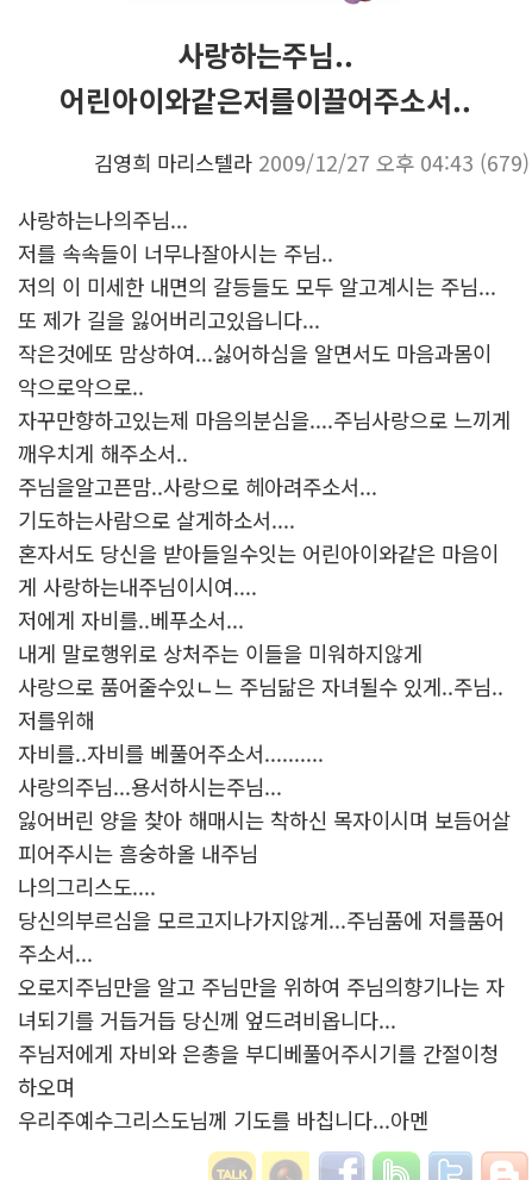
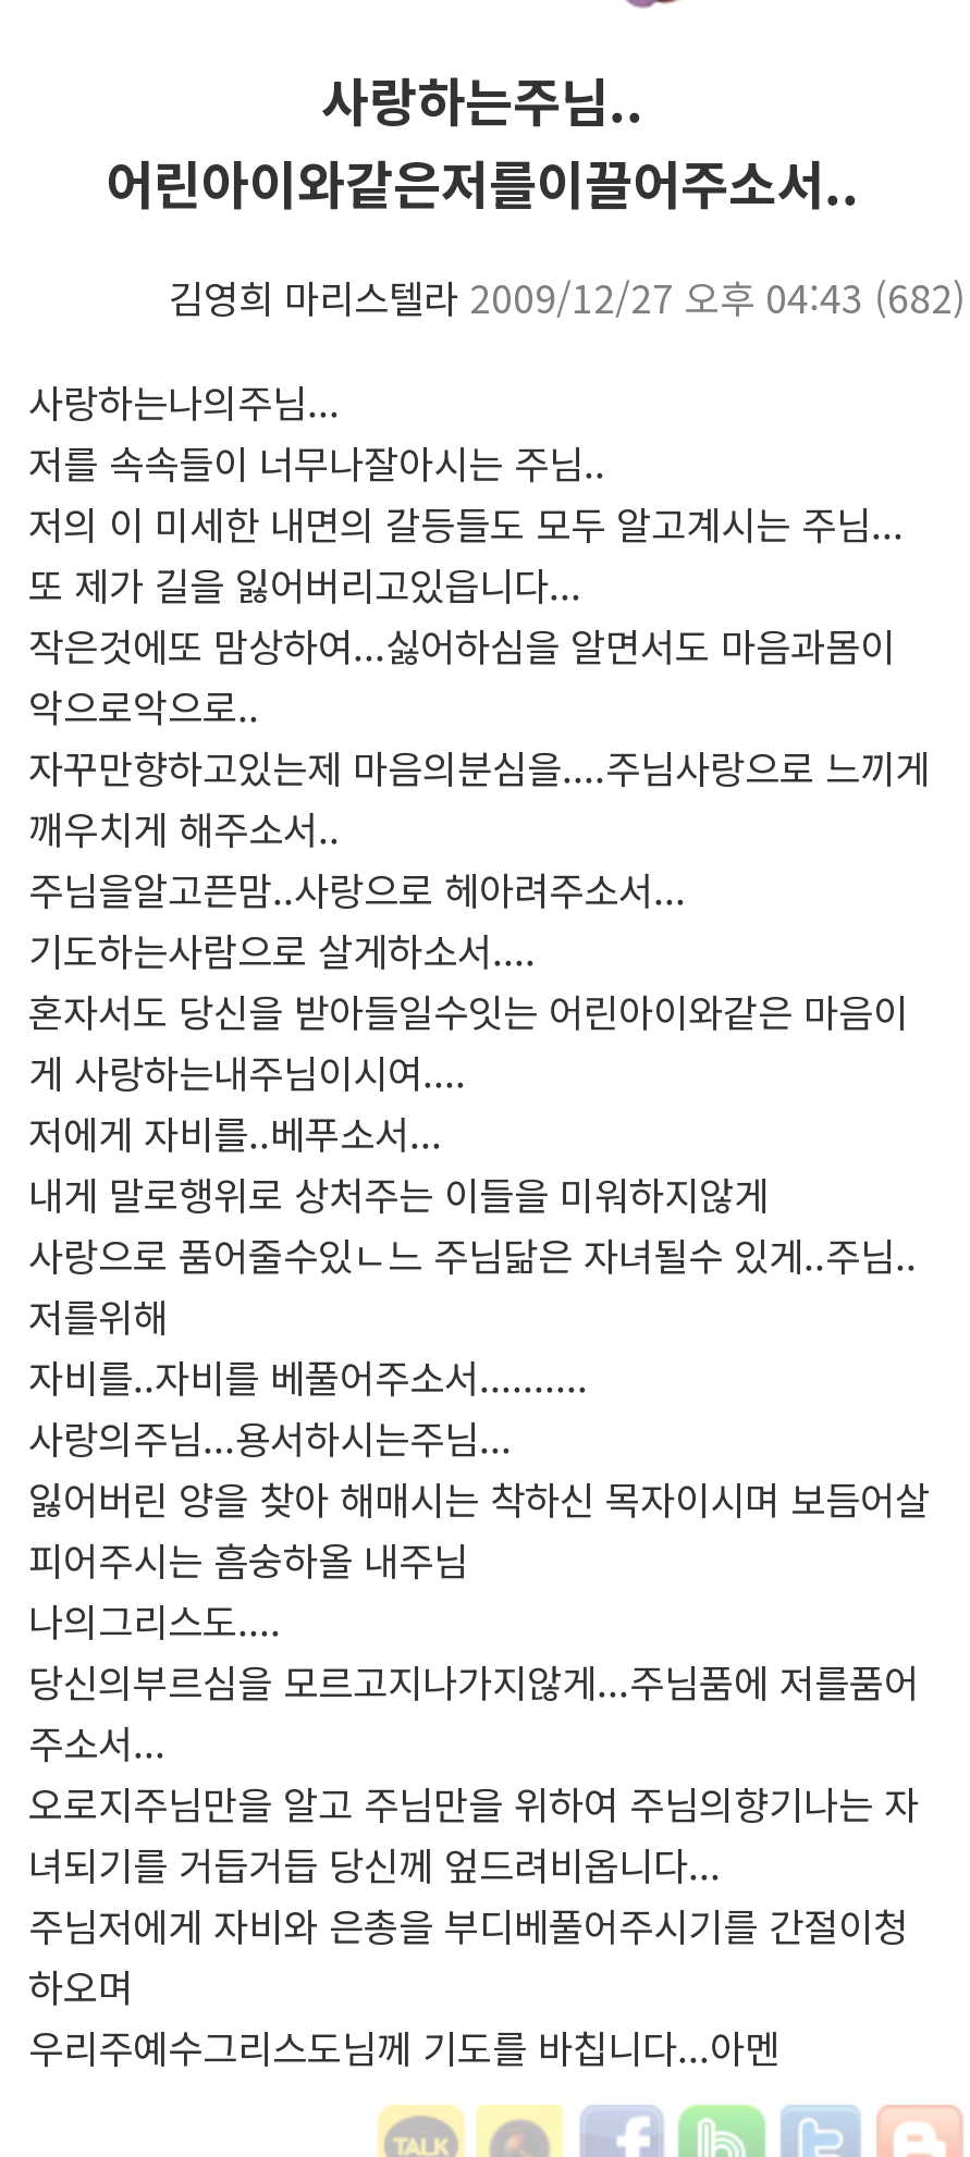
- 김영희 마리스텔라 2009/12/27 오후 04:43 (679)
+ 김영희 마리스텔라 2009/12/27 오후 04:43 (682)
